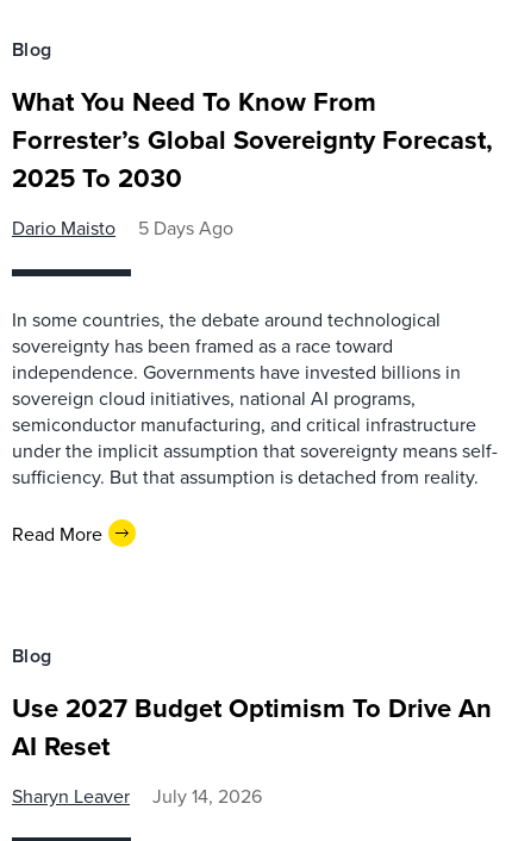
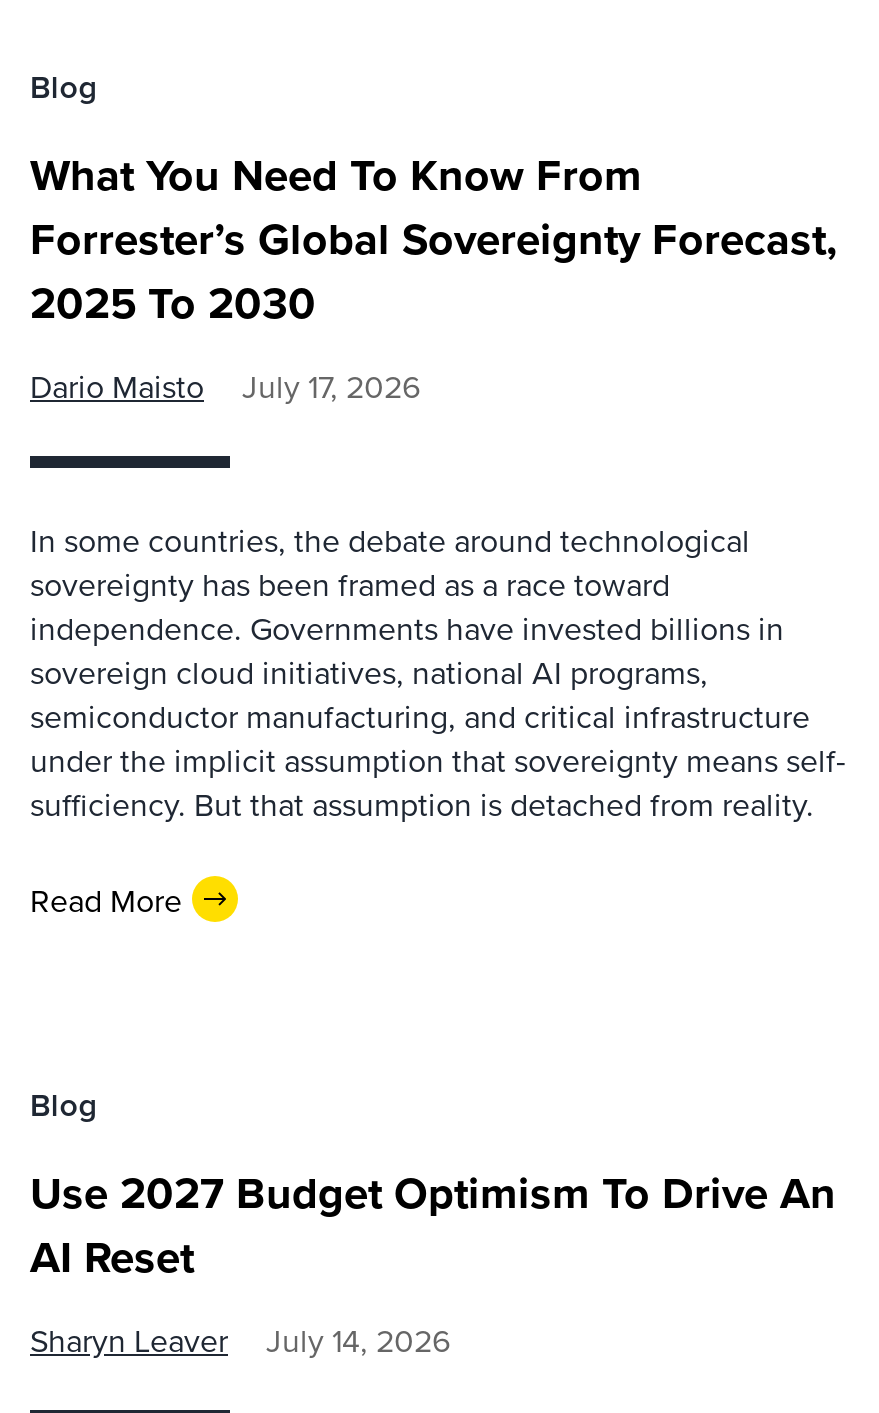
- Dario Maisto 5 Days Ago
+ Dario Maisto July 17, 2026
